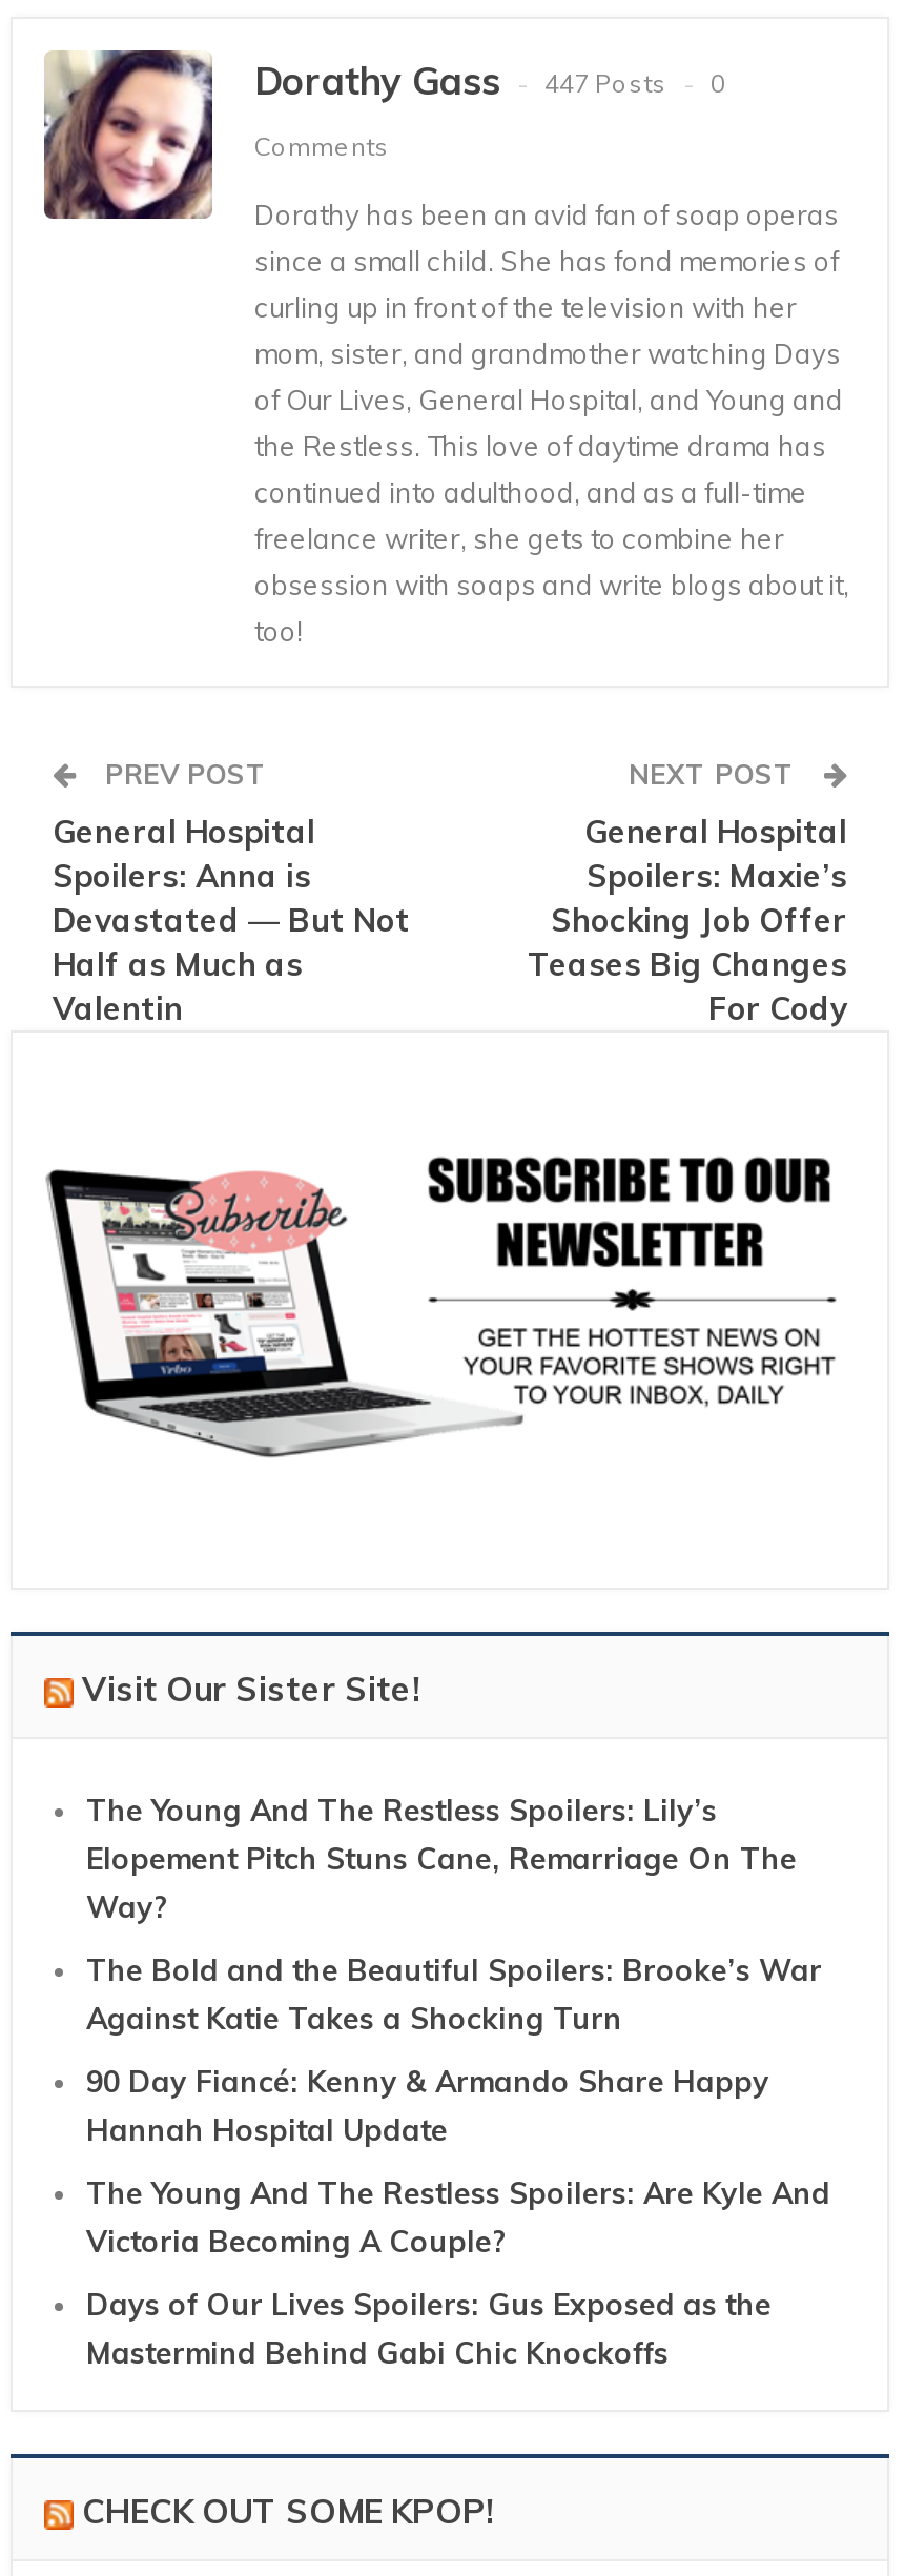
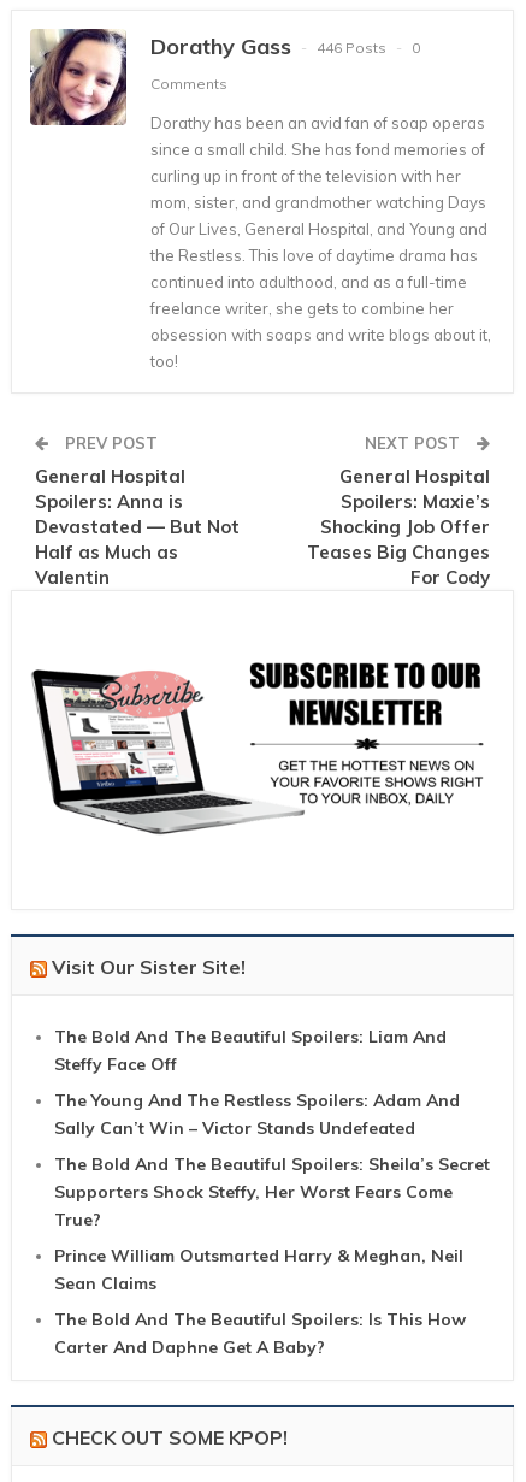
- Dorathy Gass 447 Posts 0
+ Dorathy Gass 446 Posts 0

- The Young And The Restless Spoilers: Lily’s
- Elopement Pitch Stuns Cane, Remarriage On The
- Way?
+ The Bold And The Beautiful Spoilers: Liam And
+ Steffy Face Off

- The Bold and the Beautiful Spoilers: Brooke’s War
- Against Katie Takes a Shocking Turn
+ The Young And The Restless Spoilers: Adam And
+ Sally Can’t Win – Victor Stands Undefeated

- 90 Day Fiancé: Kenny & Armando Share Happy
- Hannah Hospital Update
+ The Bold And The Beautiful Spoilers: Sheila’s Secret
+ Supporters Shock Steffy, Her Worst Fears Come
+ True?

- The Young And The Restless Spoilers: Are Kyle And
- Victoria Becoming A Couple?
+ Prince William Outsmarted Harry & Meghan, Neil
+ Sean Claims

- Days of Our Lives Spoilers: Gus Exposed as the
- Mastermind Behind Gabi Chic Knockoffs
+ The Bold And The Beautiful Spoilers: Is This How
+ Carter And Daphne Get A Baby?
